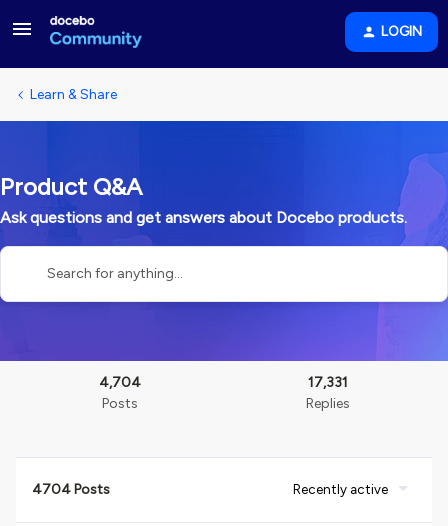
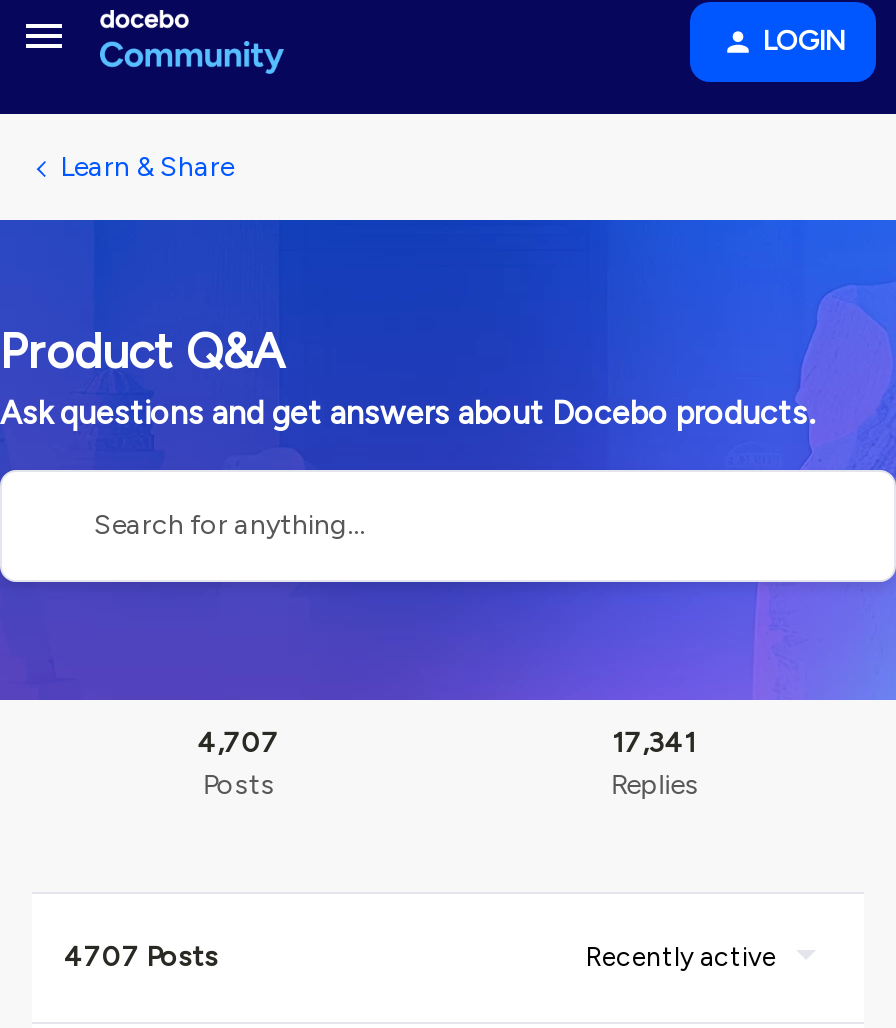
- 4,704
+ 4,707

- 17,331
+ 17,341

- 4704 Posts
+ 4707 Posts
